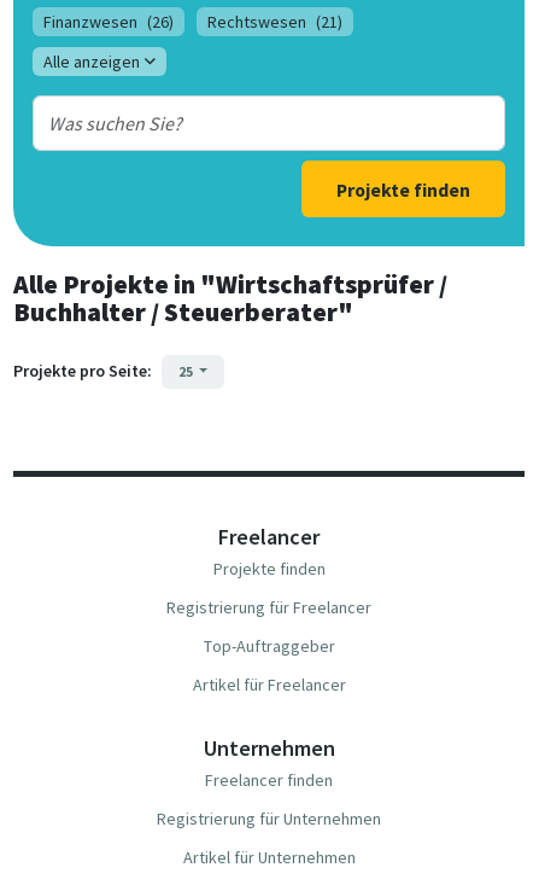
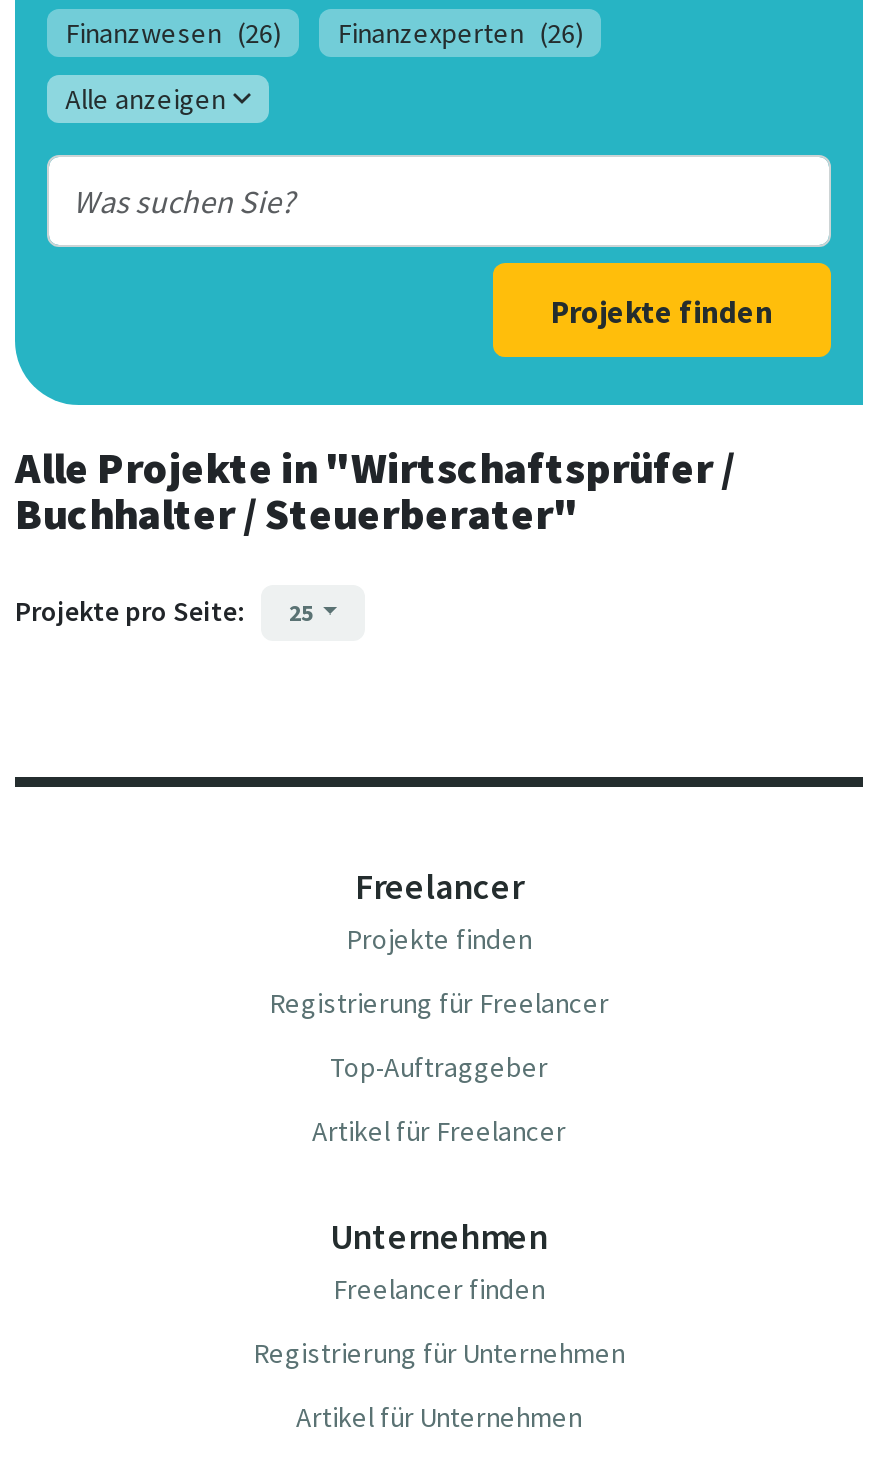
- Rechtswesen (21)
+ Finanzexperten (26)
